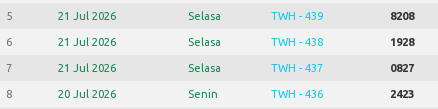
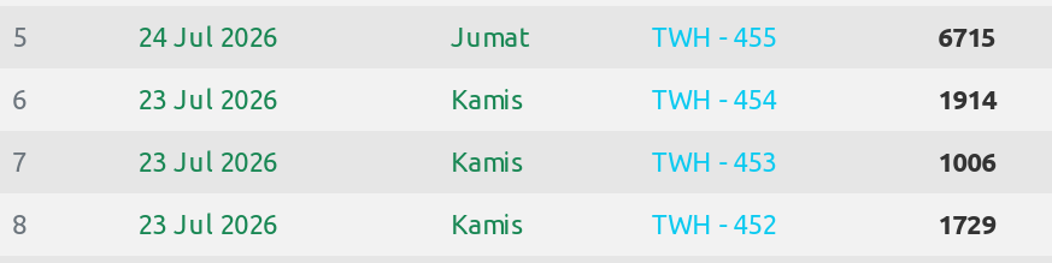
- 21 Jul 2026
- Selasa
- TWH - 439
- 8208
+ 24 Jul 2026
+ Jumat
+ TWH - 455
+ 6715

- 21 Jul 2026
- Selasa
- TWH - 438
- 1928
+ 23 Jul 2026
+ Kamis
+ TWH - 454
+ 1914

- 21 Jul 2026
- Selasa
- TWH - 437
- 0827
+ 23 Jul 2026
+ Kamis
+ TWH - 453
+ 1006

- 20 Jul 2026
- Senin
- TWH - 436
- 2423
+ 23 Jul 2026
+ Kamis
+ TWH - 452
+ 1729
